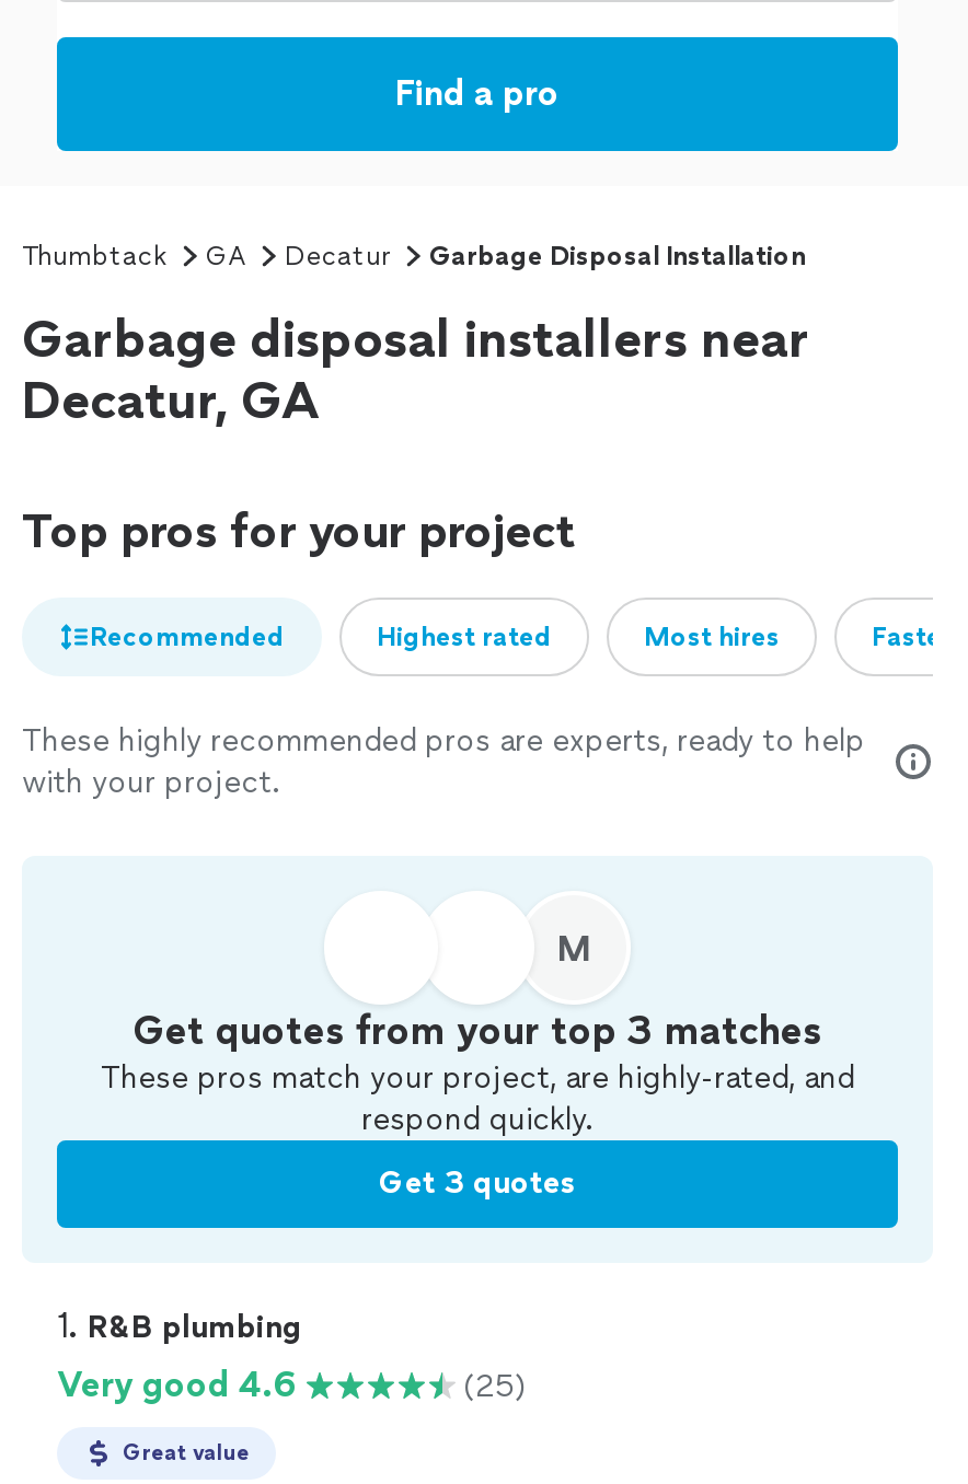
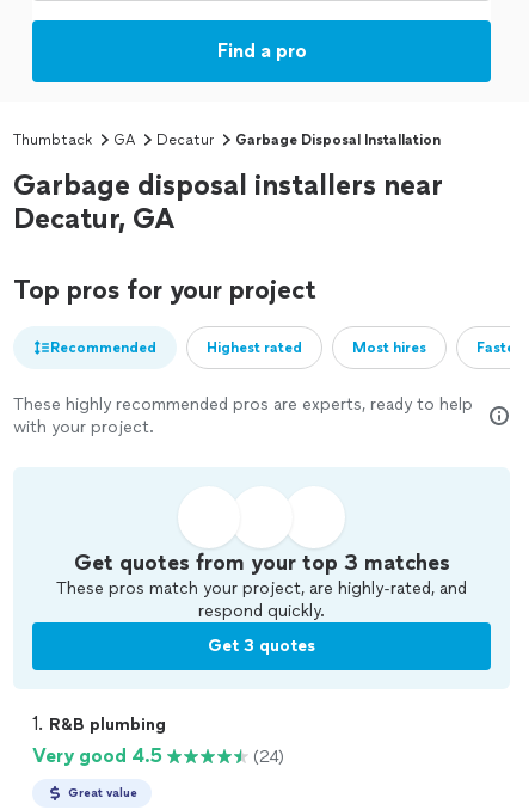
- M

- Very good 4.6
+ Very good 4.5

- (25)
+ (24)
